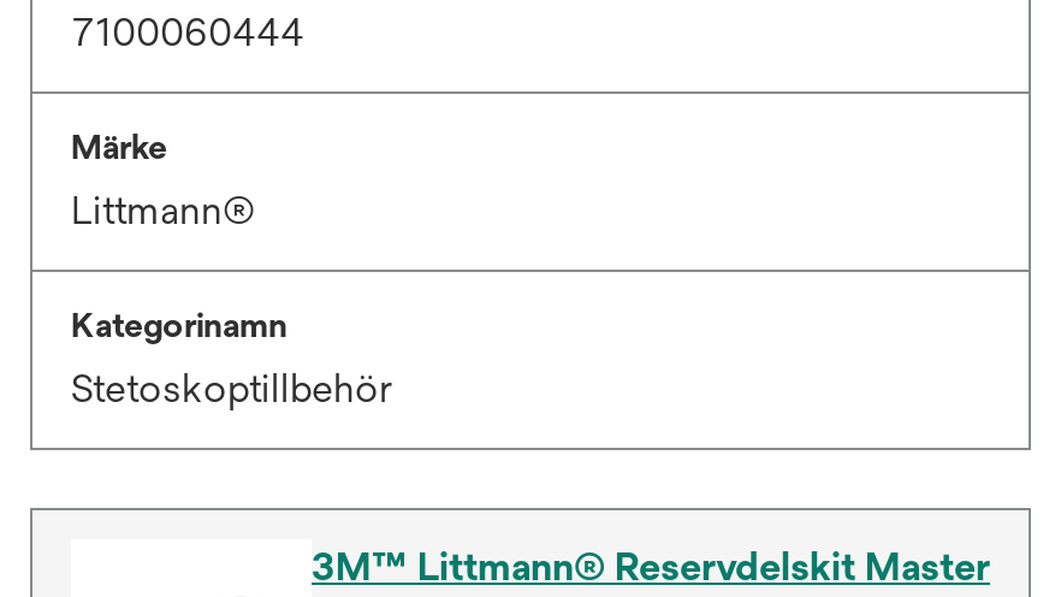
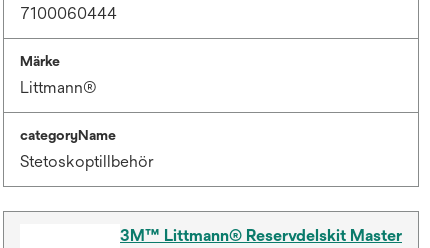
- Kategorinamn
+ categoryName
